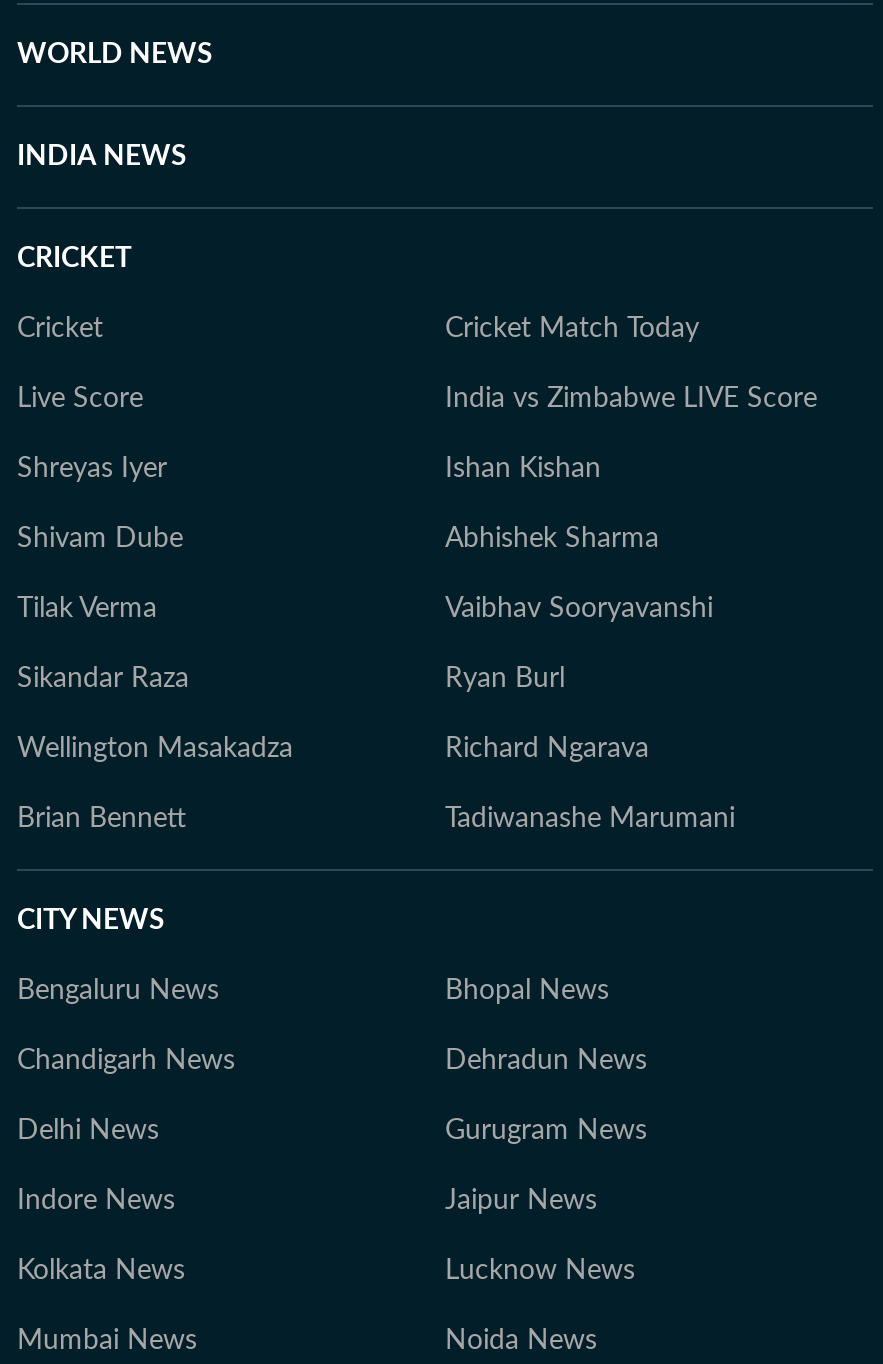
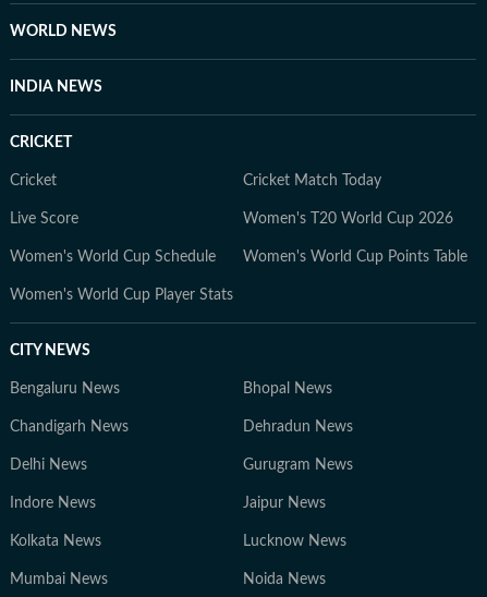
- India vs Zimbabwe LIVE Score
- Shreyas Iyer
- Ishan Kishan
- Shivam Dube
- Abhishek Sharma
- Tilak Verma
- Vaibhav Sooryavanshi
- Sikandar Raza
- Ryan Burl
- Wellington Masakadza
- Richard Ngarava
- Brian Bennett
- Tadiwanashe Marumani
+ Women's T20 World Cup 2026
+ Women's World Cup Schedule
+ Women's World Cup Points Table
+ Women's World Cup Player Stats
